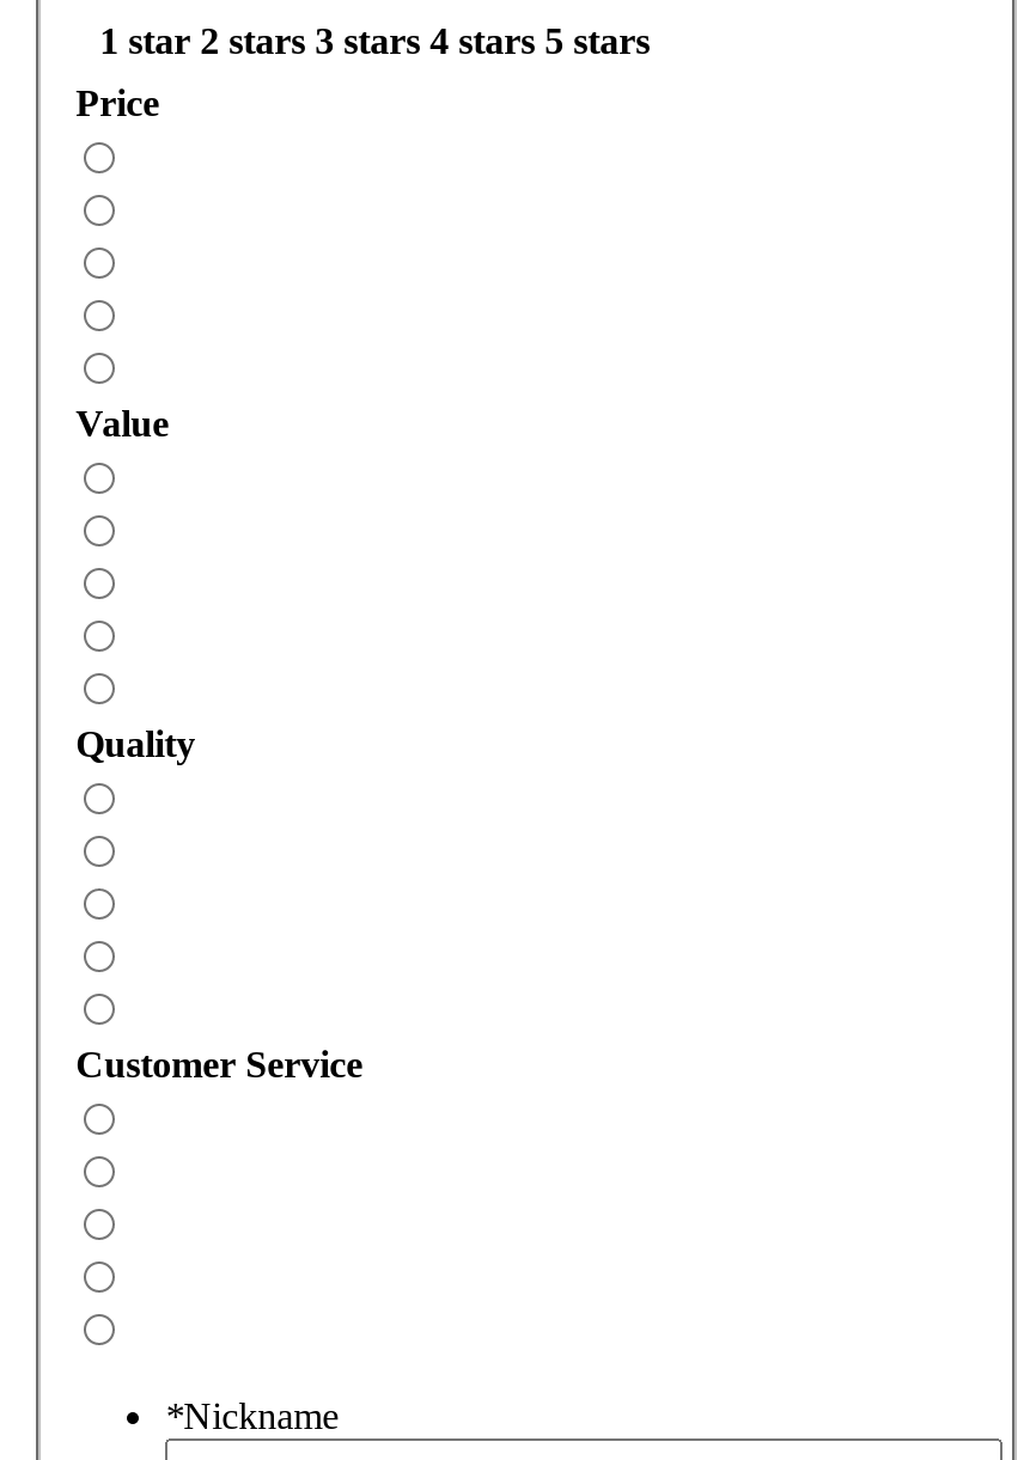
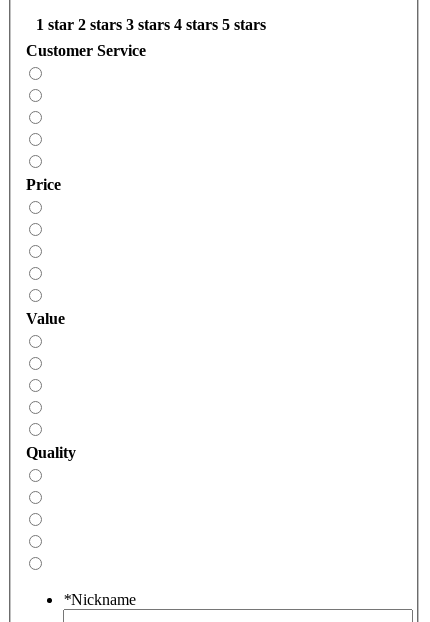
moved down: Price | Value | Quality

moved up: Customer Service
